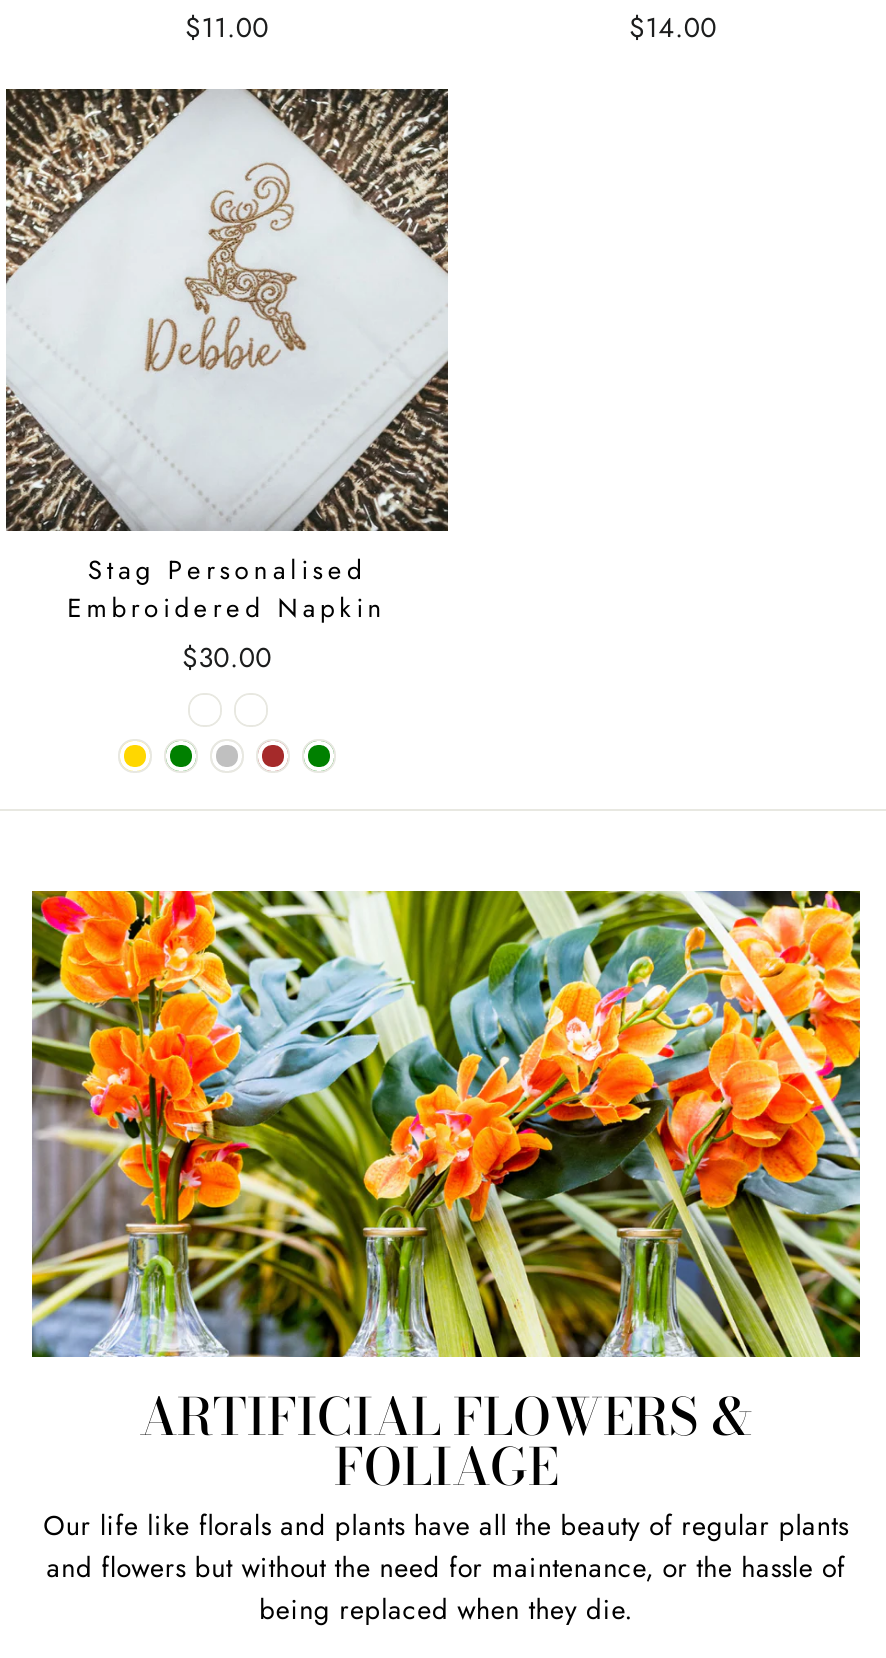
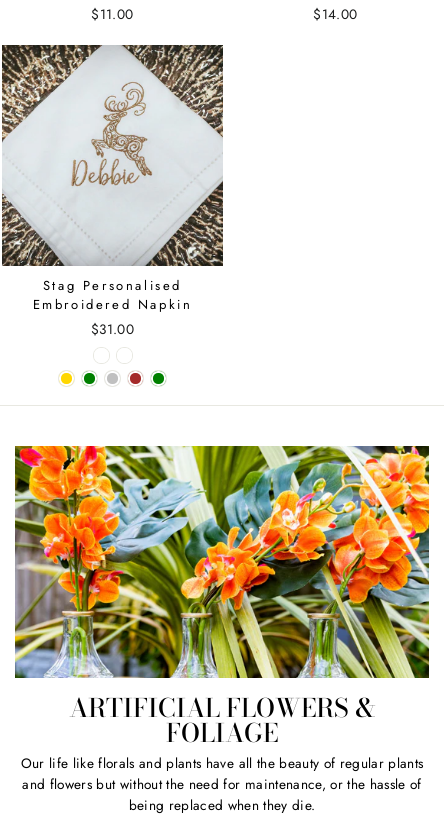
- $30.00
+ $31.00
